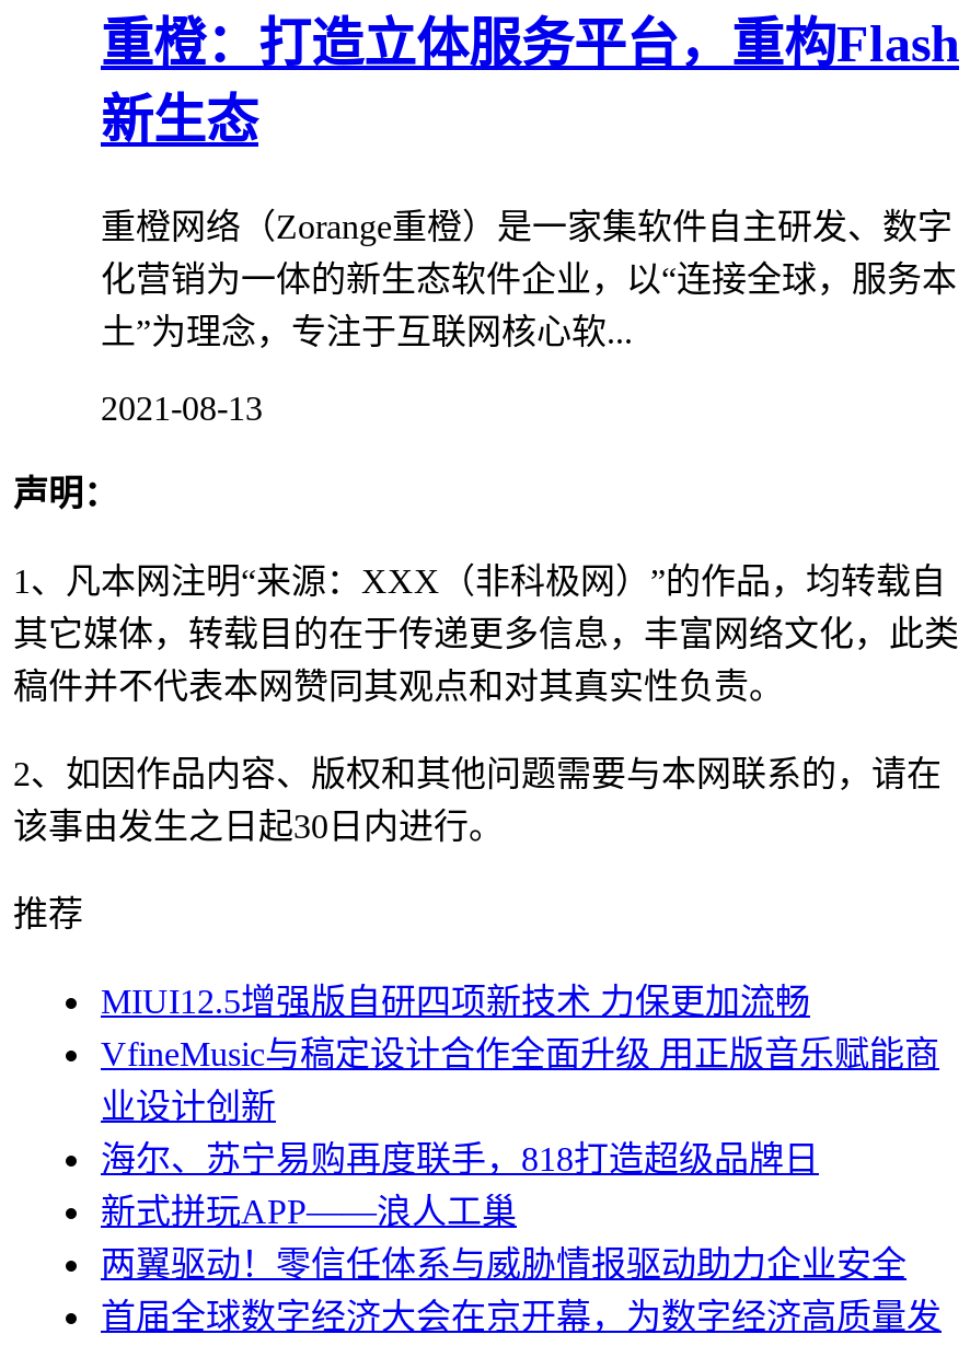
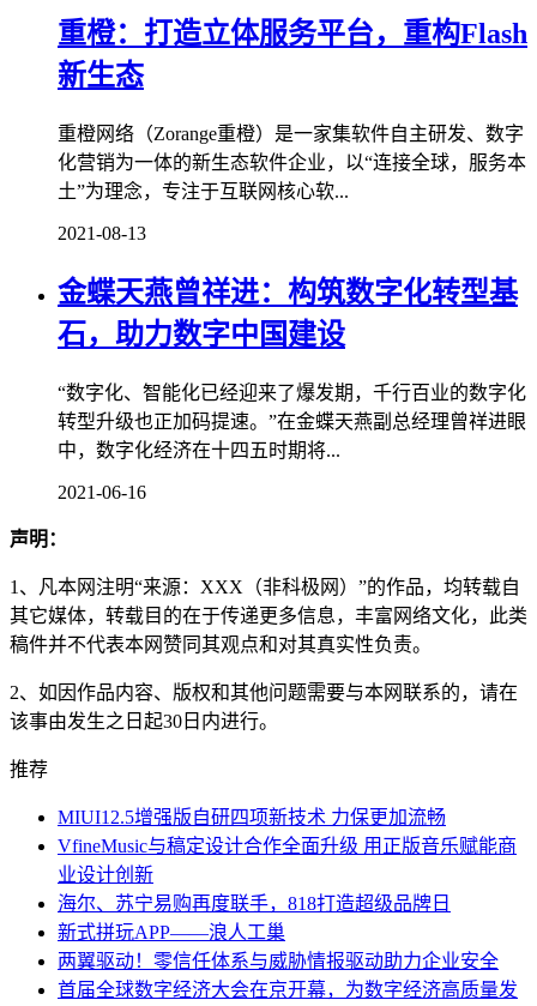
+ 金蝶天燕曾祥进：构筑数字化转型基
+ 石，助力数字中国建设
+ “数字化、智能化已经迎来了爆发期，千行百业的数字化
+ 转型升级也正加码提速。”在金蝶天燕副总经理曾祥进眼
+ 中，数字化经济在十四五时期将...
+ 2021-06-16
